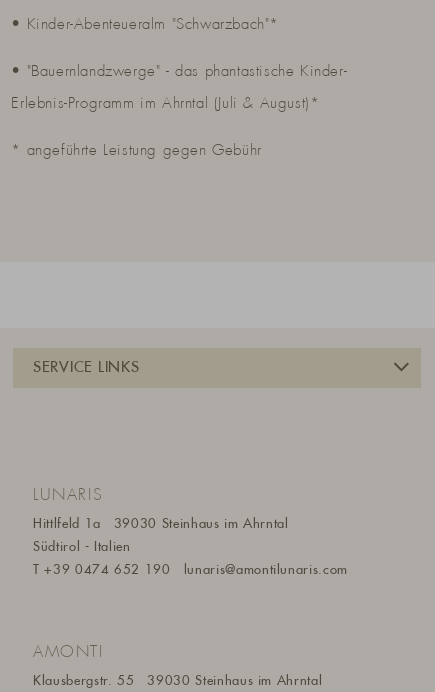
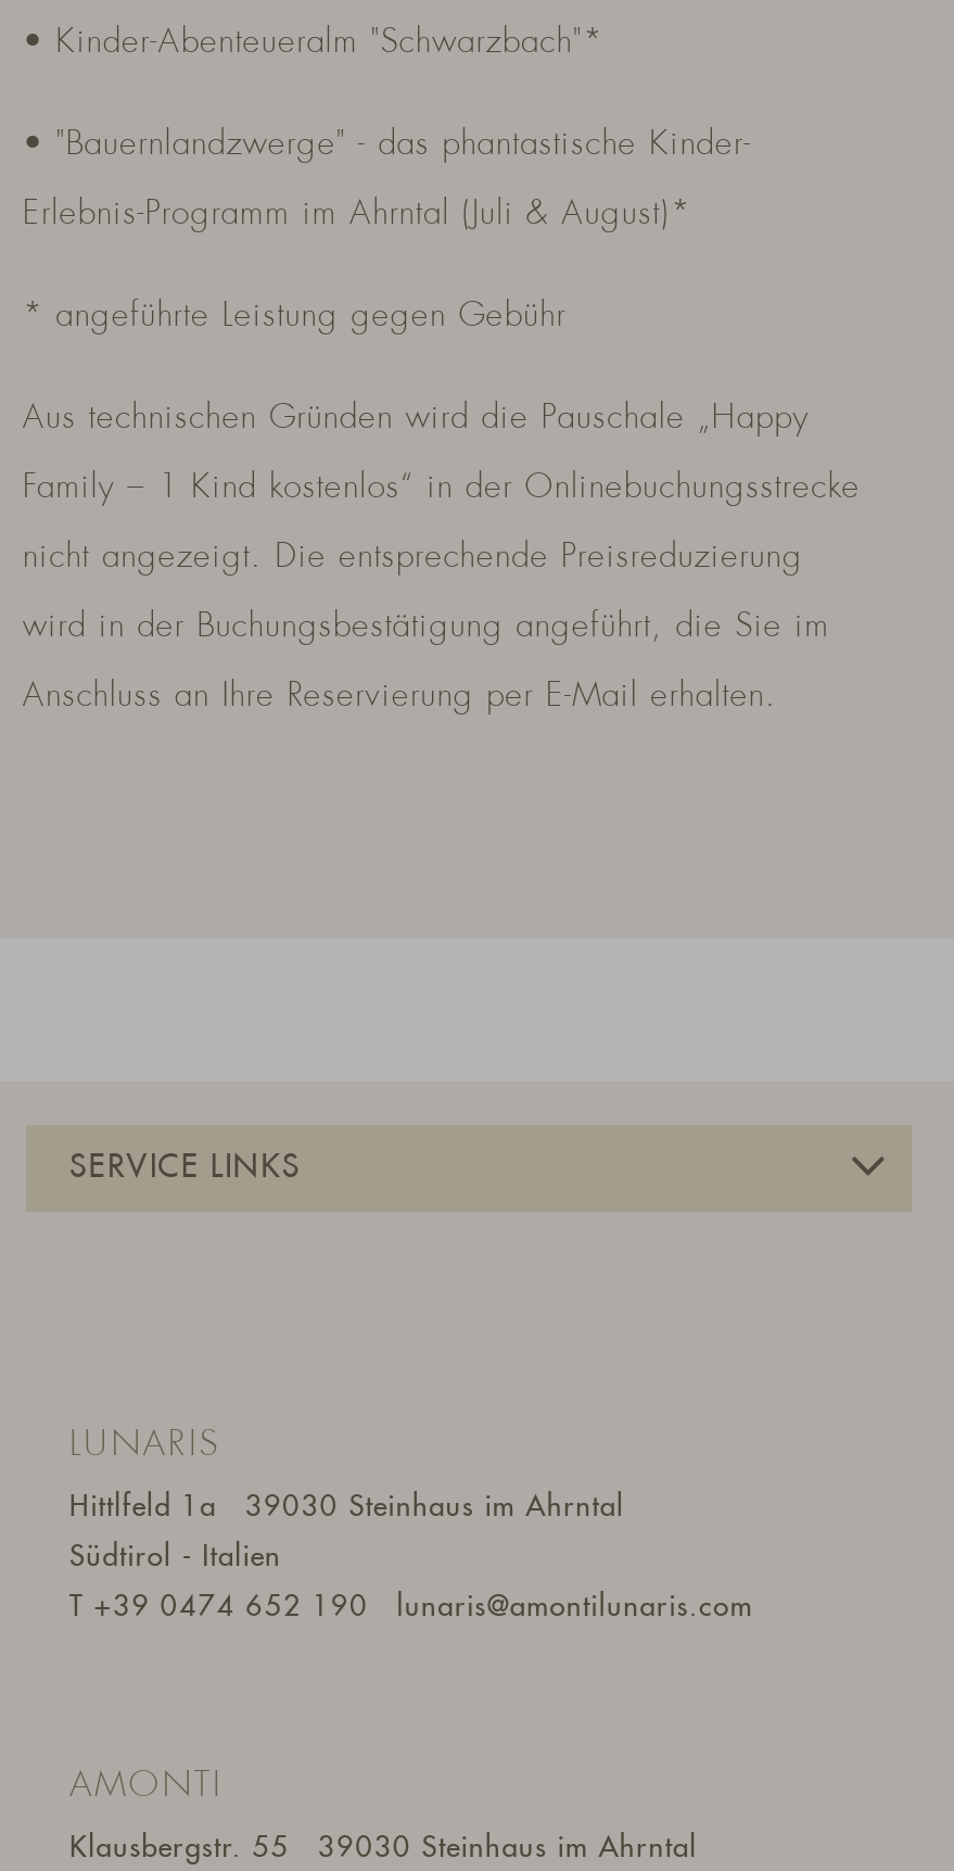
+ Aus technischen Gründen wird die Pauschale „Happy
+ Family – 1 Kind kostenlos“ in der Onlinebuchungsstrecke
+ nicht angezeigt. Die entsprechende Preisreduzierung
+ wird in der Buchungsbestätigung angeführt, die Sie im
+ Anschluss an Ihre Reservierung per E-Mail erhalten.
